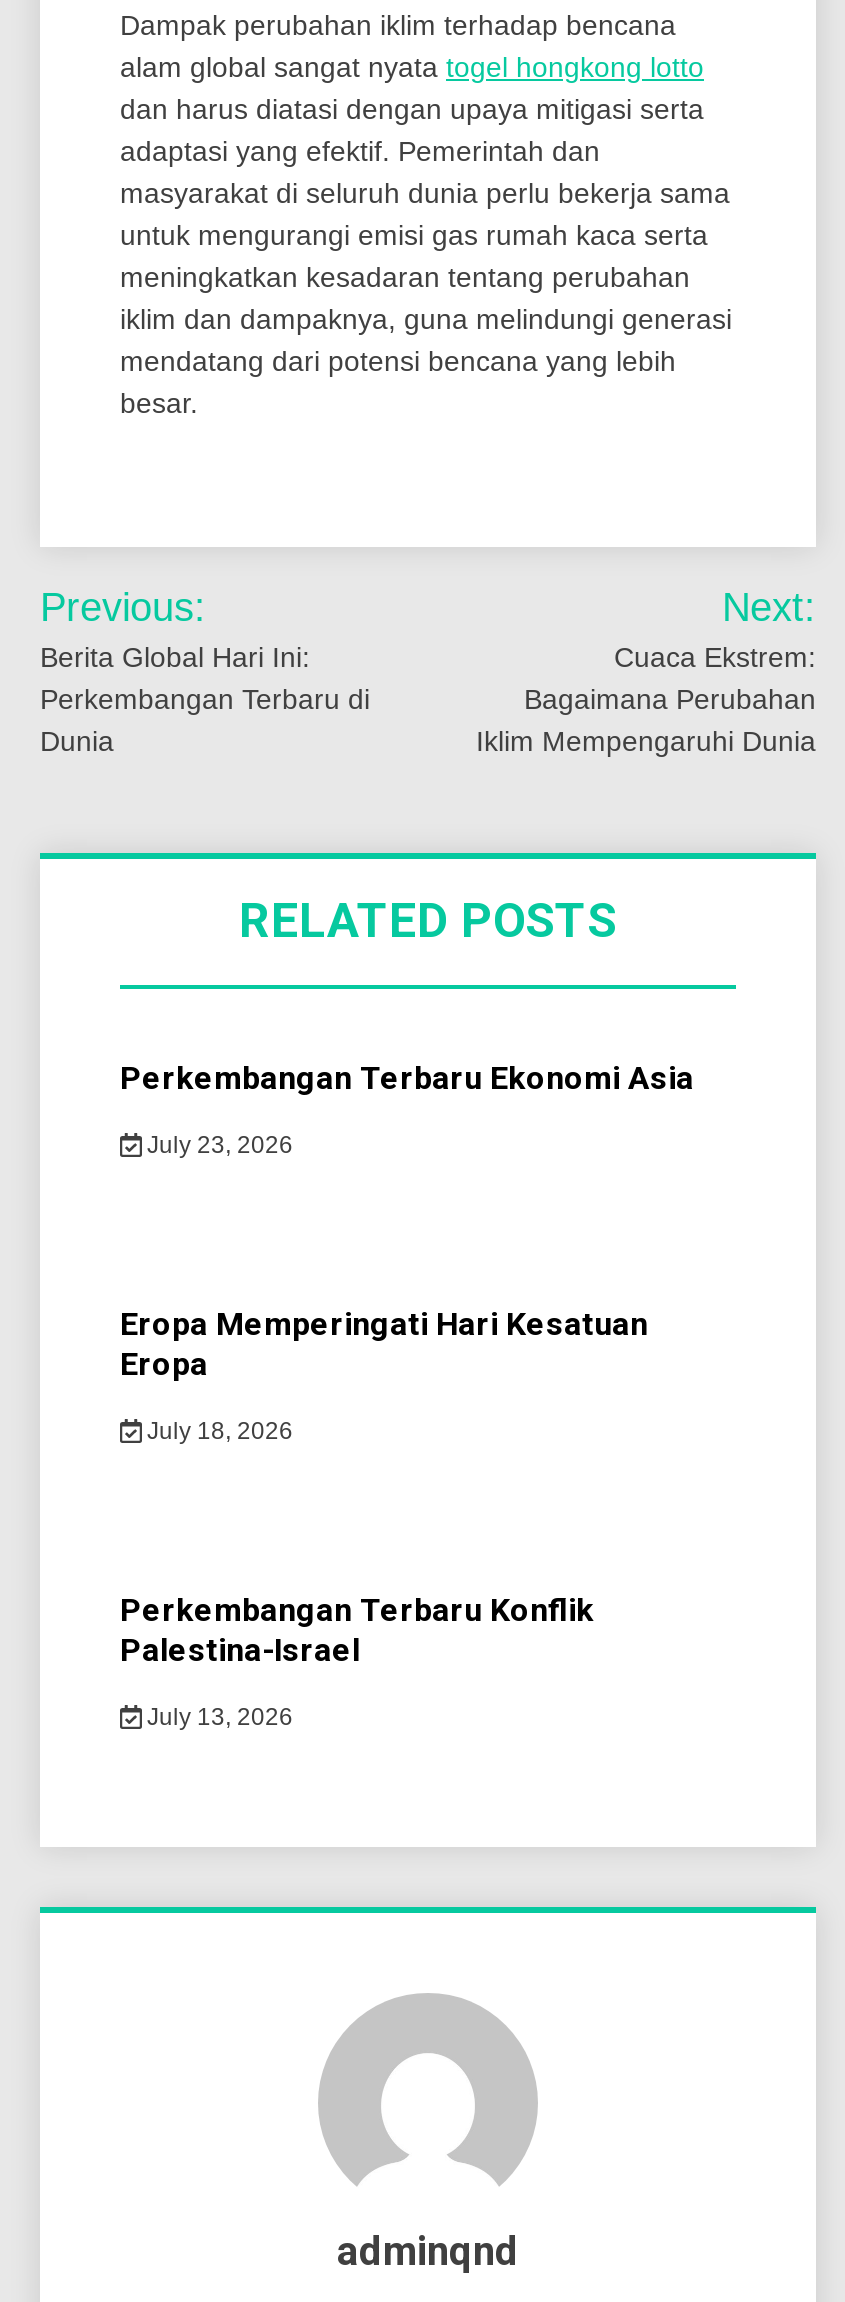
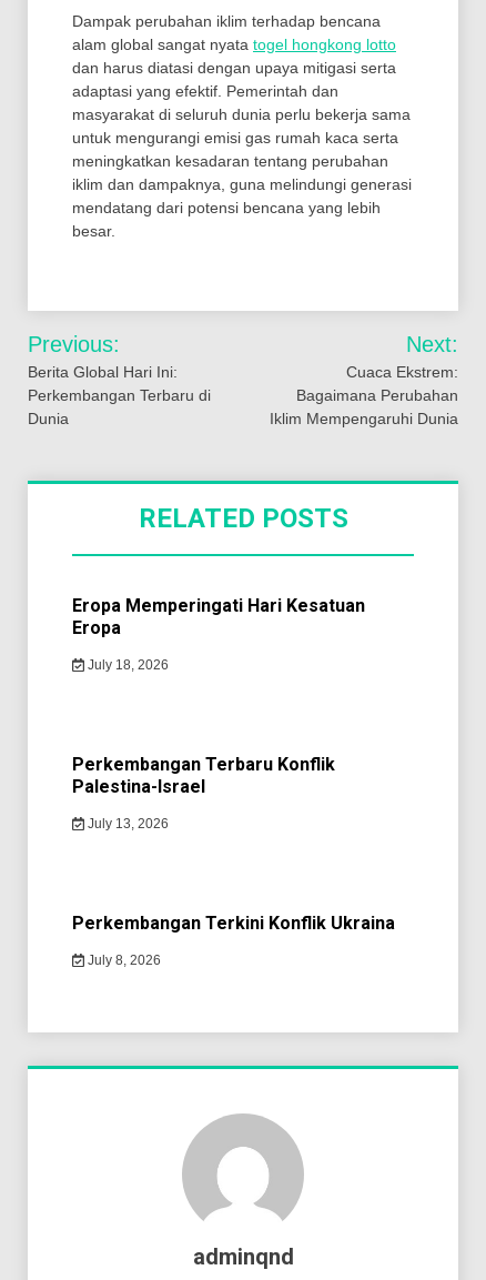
- Perkembangan Terbaru Ekonomi Asia
- July 23, 2026

moved up: Eropa Memperingati Hari Kesatuan | Eropa | July 18, 2026 | Perkembangan Terbaru Konflik | Palestina-Israel | July 13, 2026

+ Perkembangan Terkini Konflik Ukraina
+ July 8, 2026
